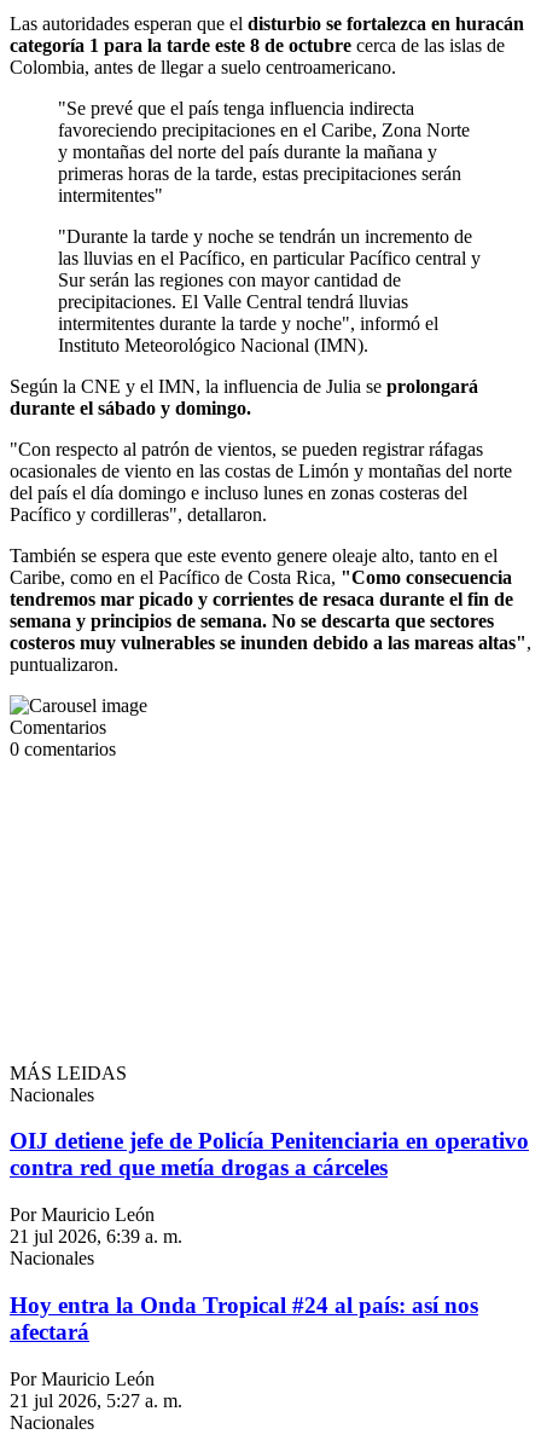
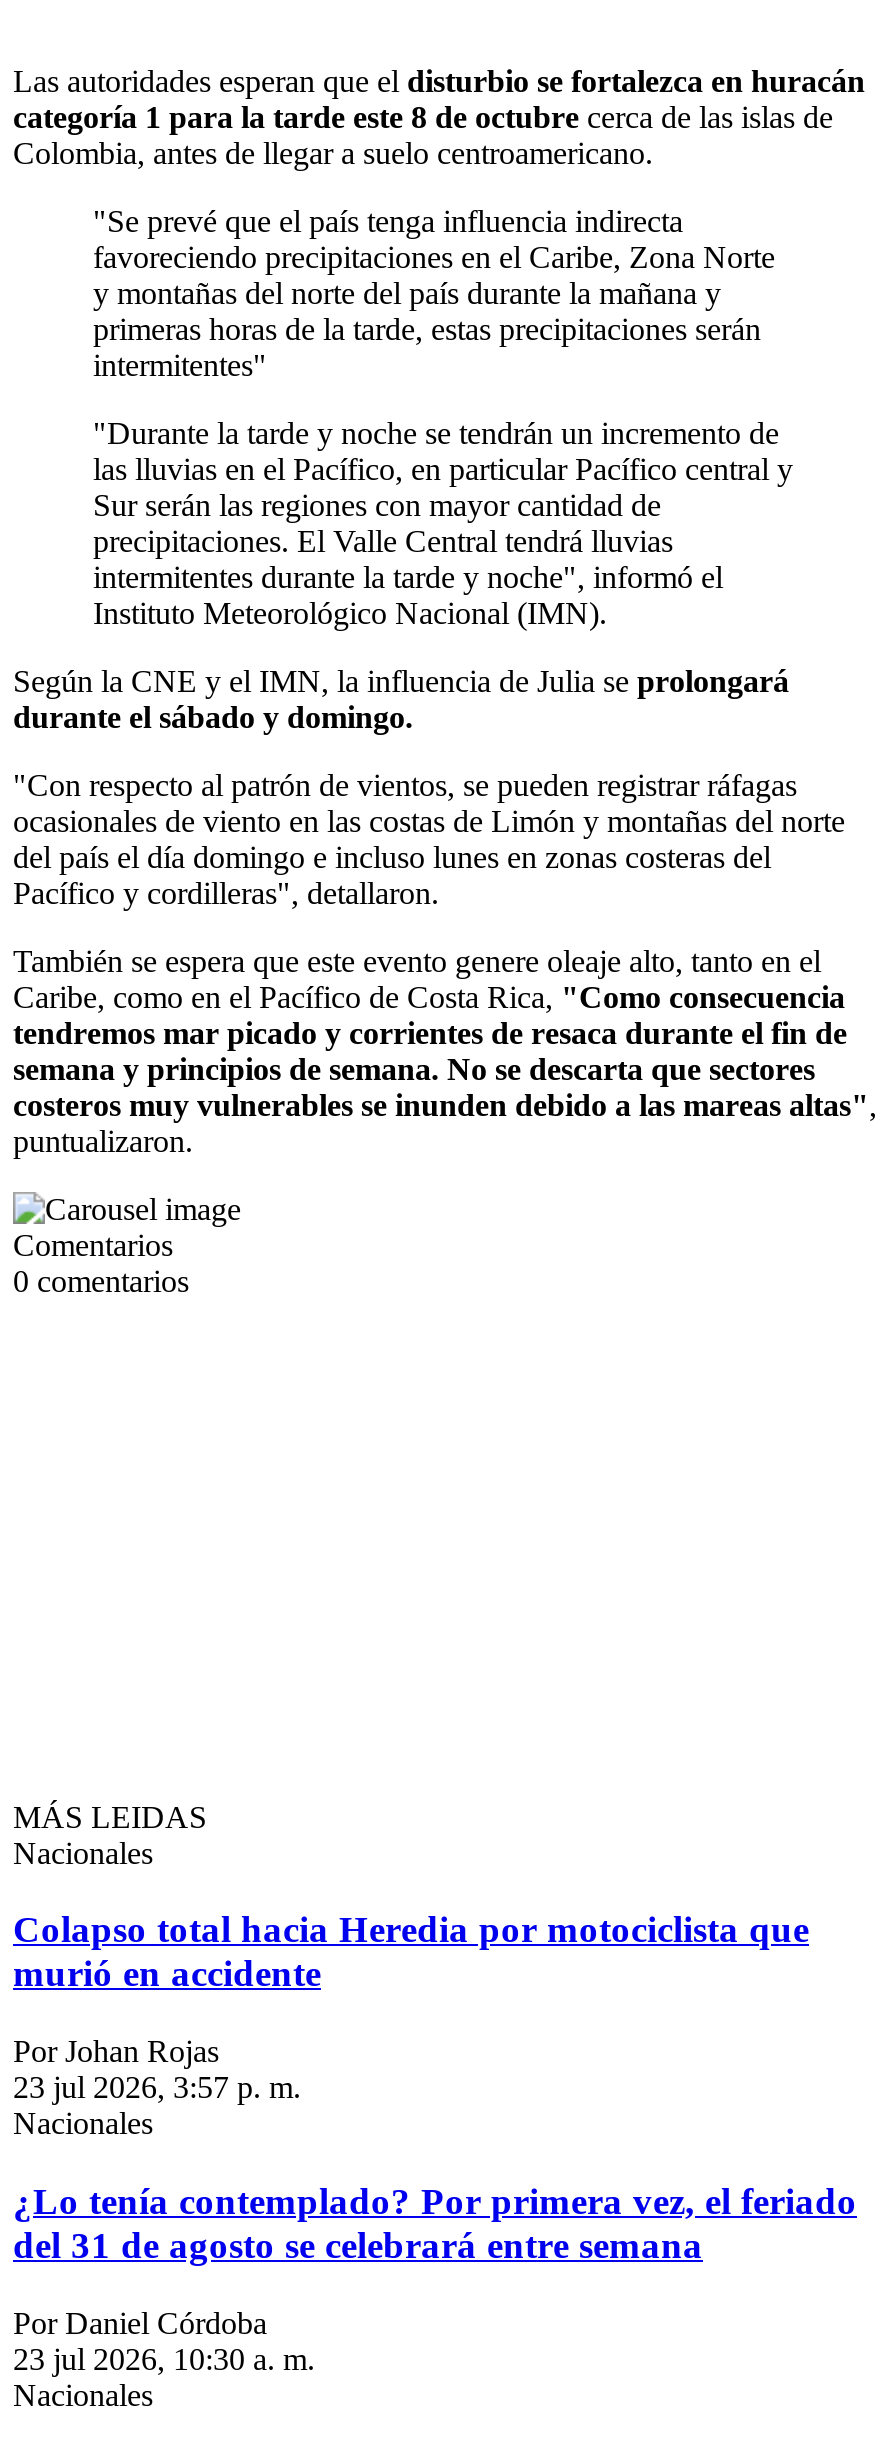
- OIJ detiene jefe de Policía Penitenciaria en operativo
- contra red que metía drogas a cárceles
+ Colapso total hacia Heredia por motociclista que
+ murió en accidente

- Por Mauricio León
- 21 jul 2026, 6:39 a. m.
+ Por Johan Rojas
+ 23 jul 2026, 3:57 p. m.

- Hoy entra la Onda Tropical #24 al país: así nos
- afectará
+ ¿Lo tenía contemplado? Por primera vez, el feriado
+ del 31 de agosto se celebrará entre semana

- Por Mauricio León
- 21 jul 2026, 5:27 a. m.
+ Por Daniel Córdoba
+ 23 jul 2026, 10:30 a. m.
